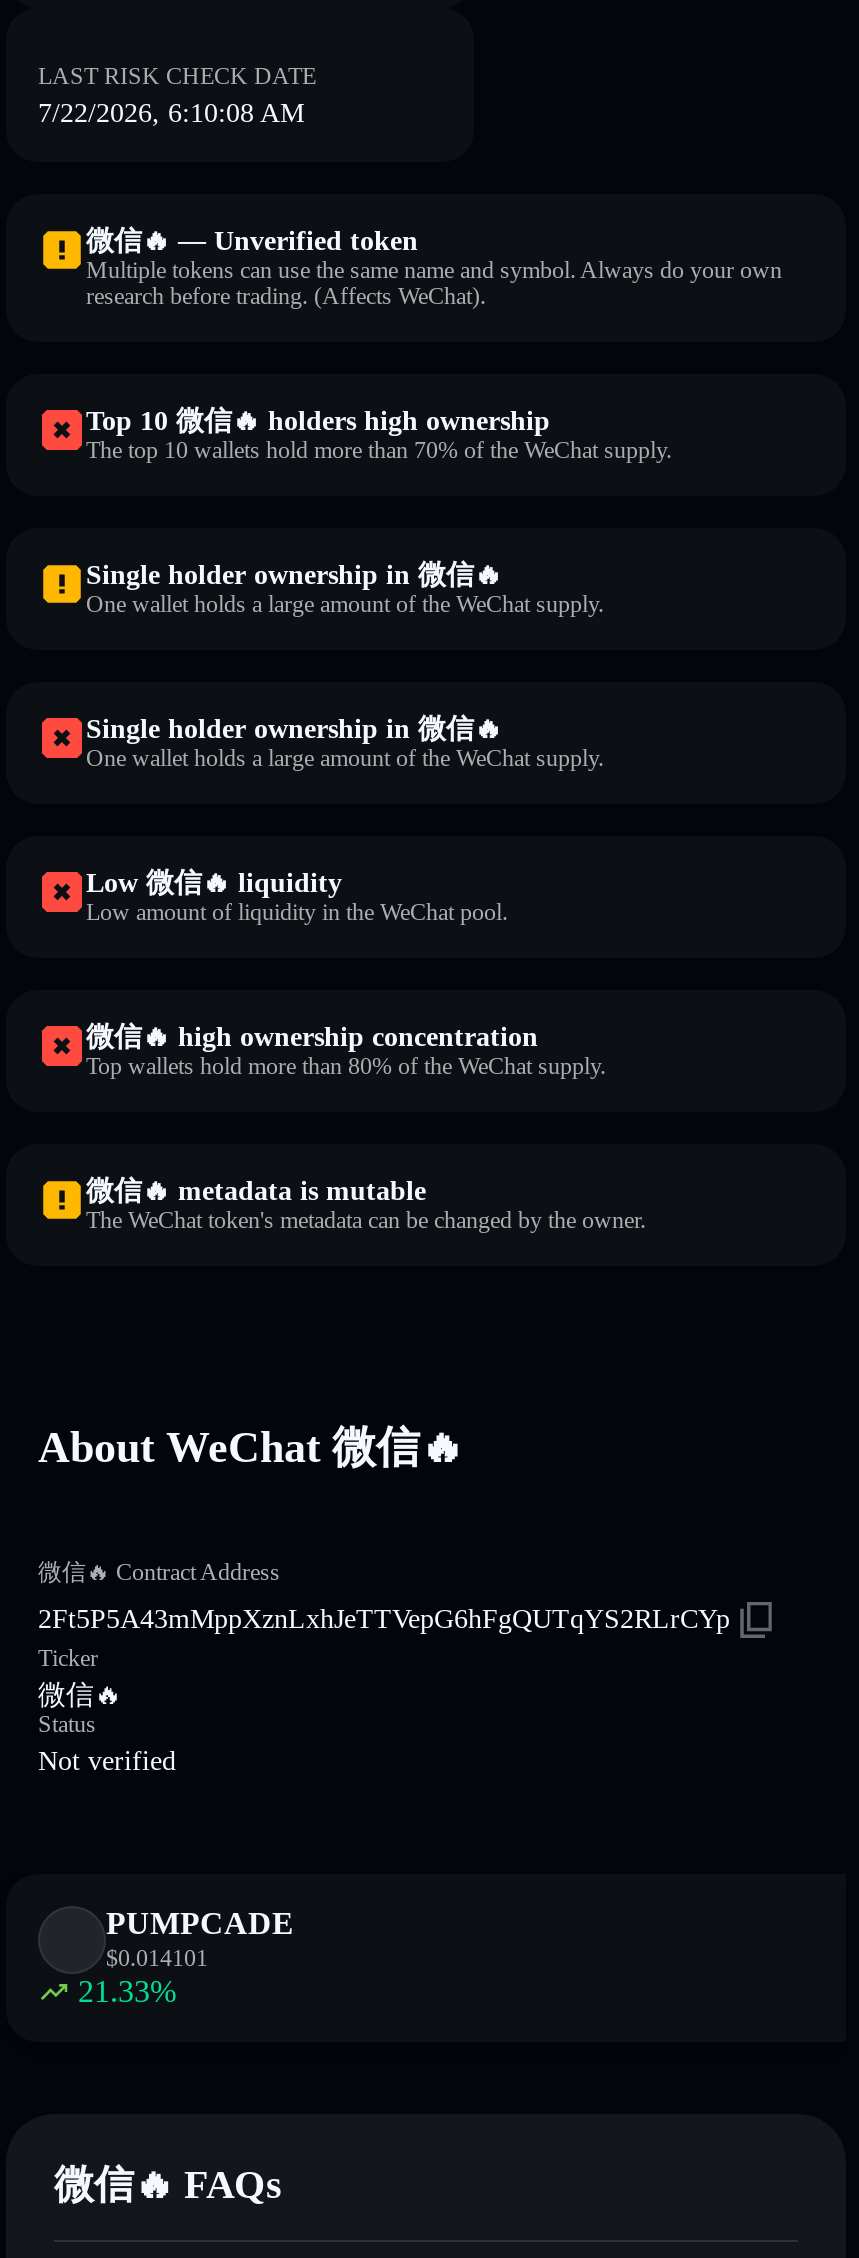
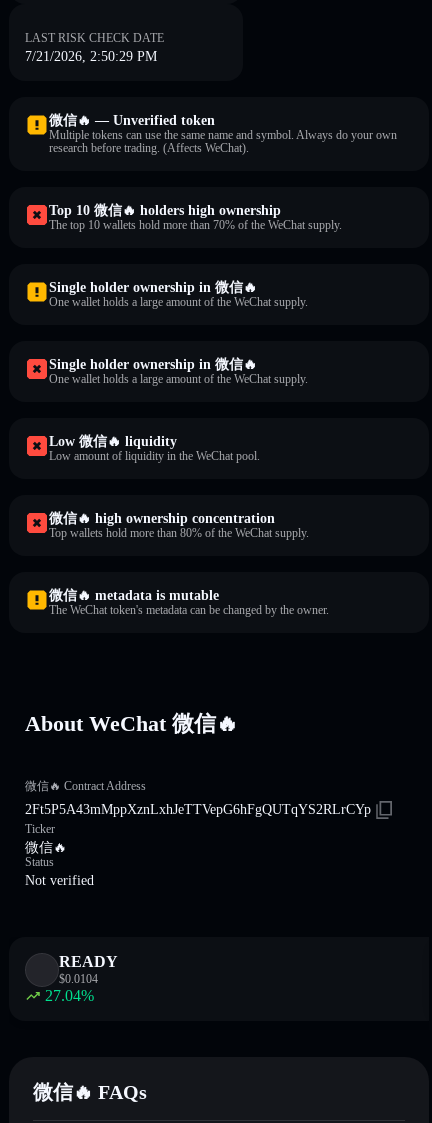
- 7/22/2026, 6:10:08 AM
+ 7/21/2026, 2:50:29 PM

- PUMPCADE
- $0.014101
- 21.33%
+ READY
+ $0.0104
+ 27.04%
